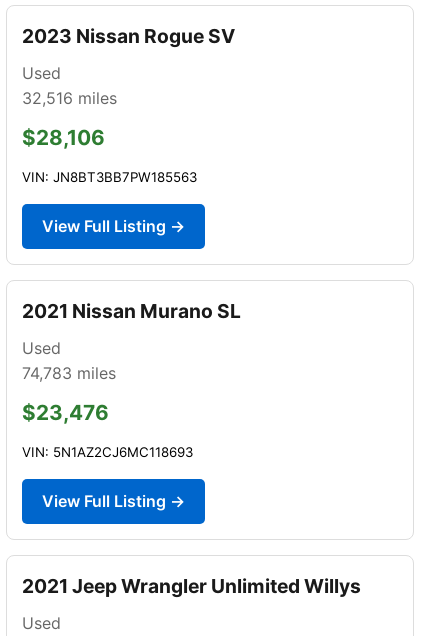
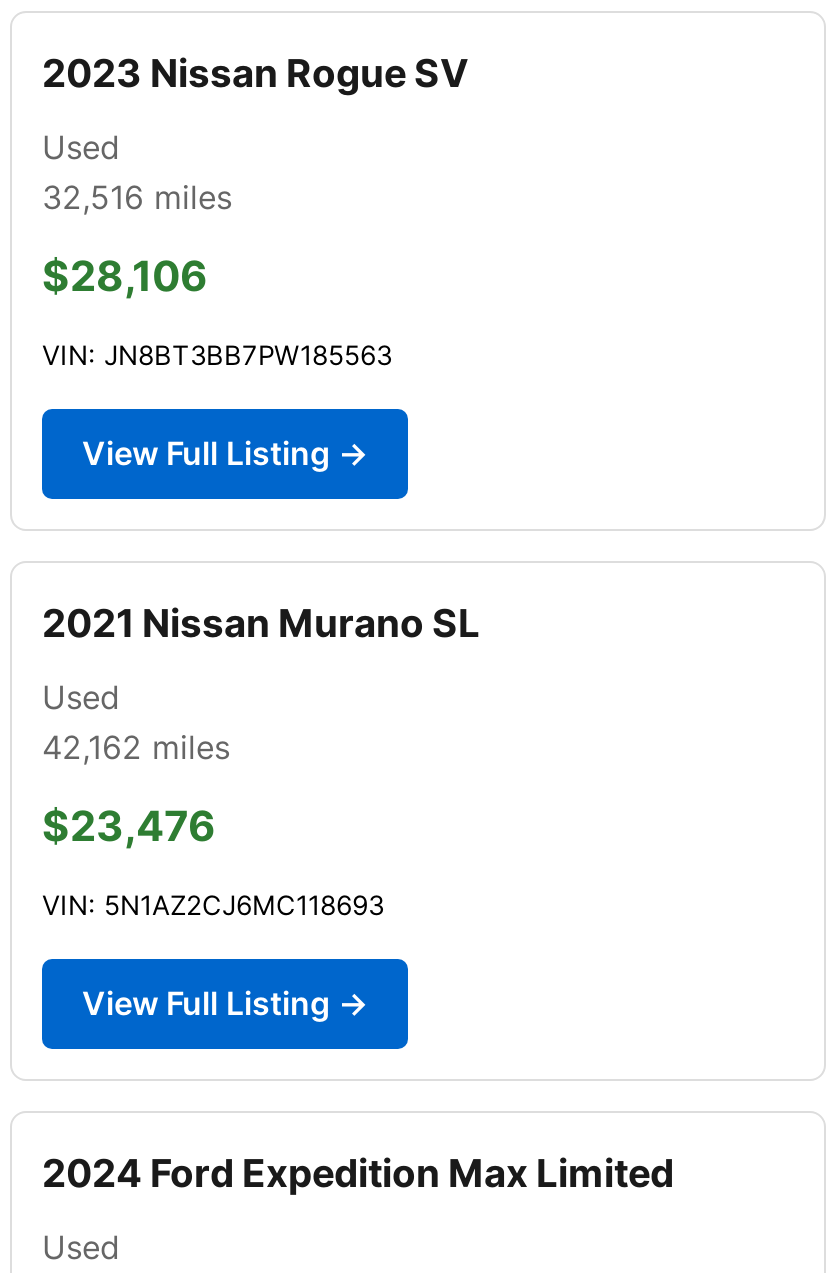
- 74,783 miles
+ 42,162 miles

- 2021 Jeep Wrangler Unlimited Willys
+ 2024 Ford Expedition Max Limited
